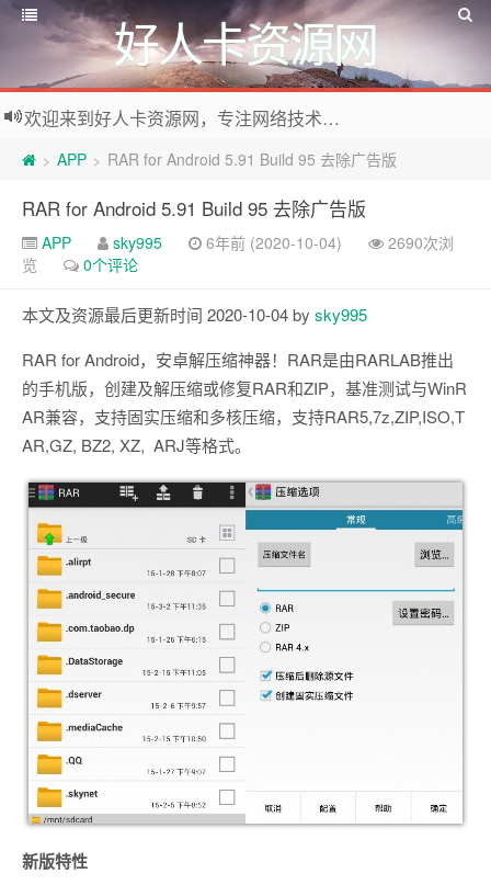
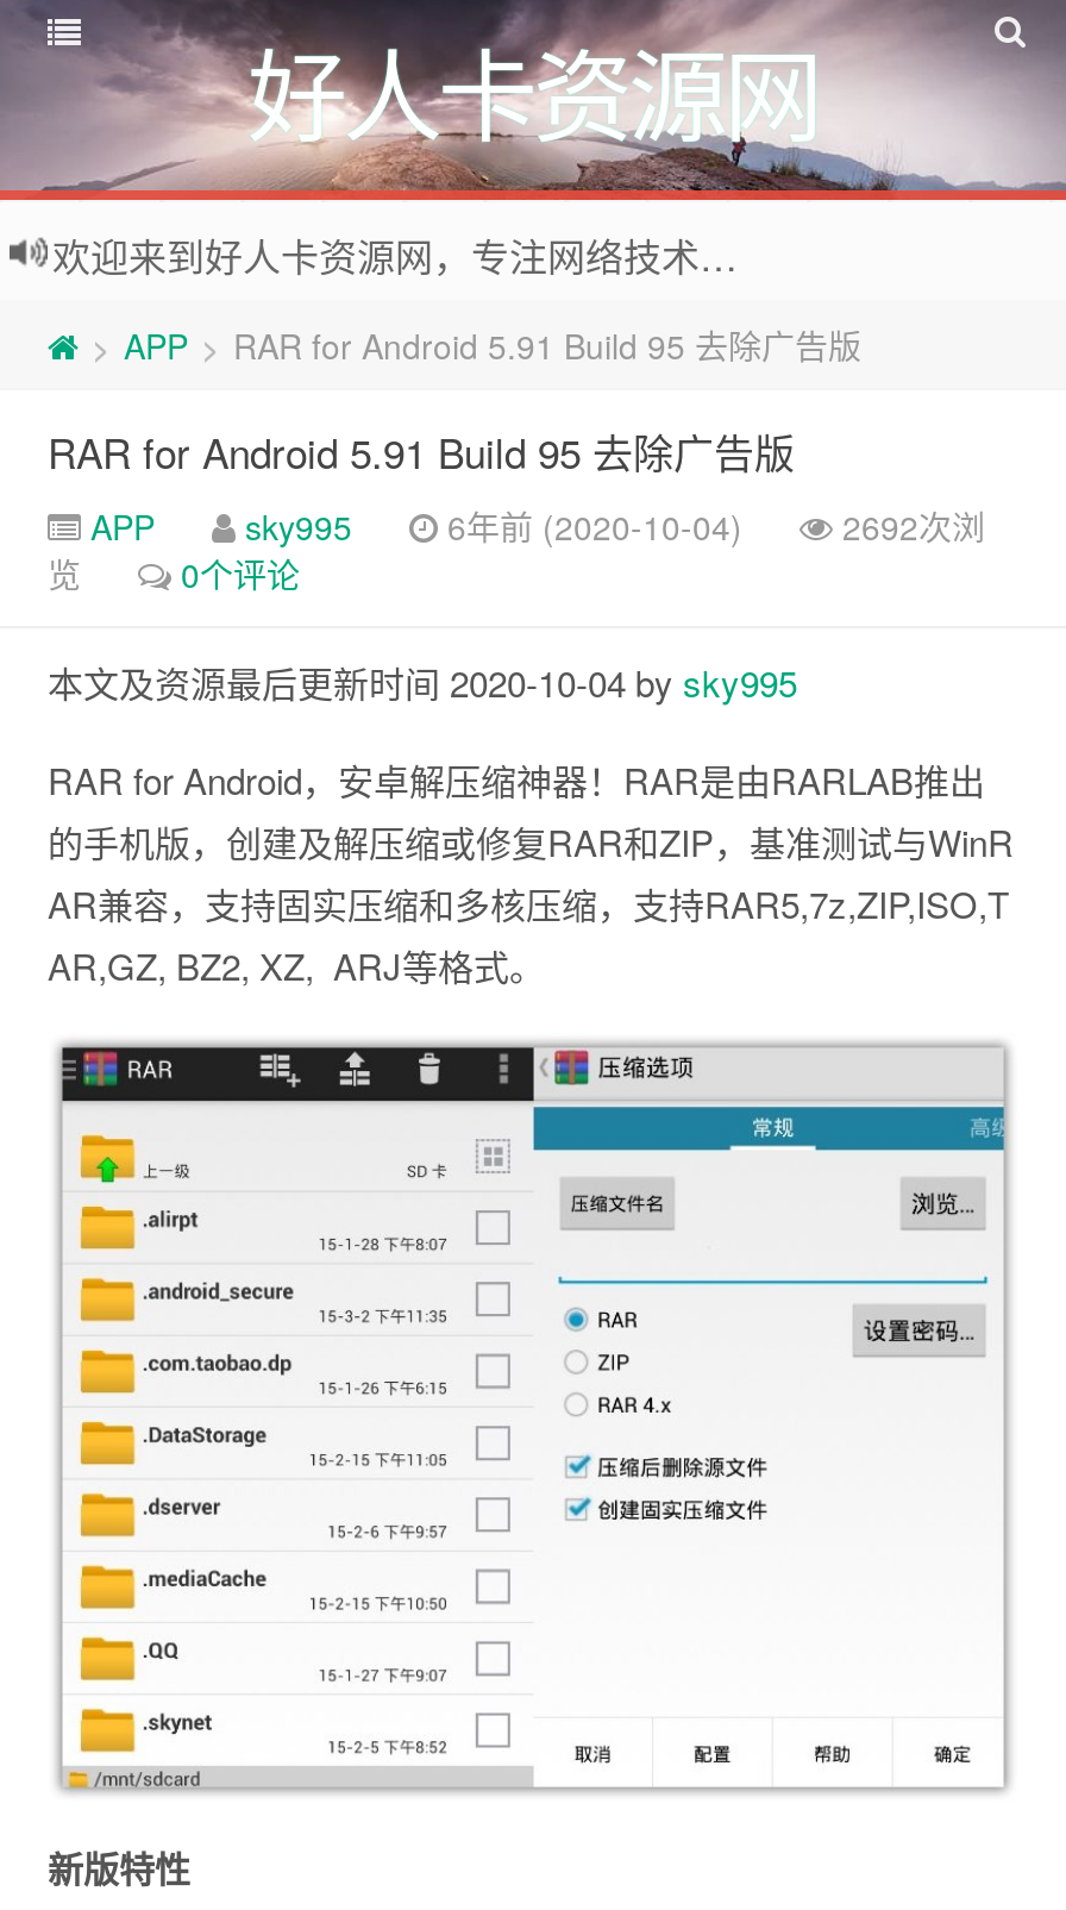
- APP sky995 6年前 (2020-10-04) 2690次浏
+ APP sky995 6年前 (2020-10-04) 2692次浏
